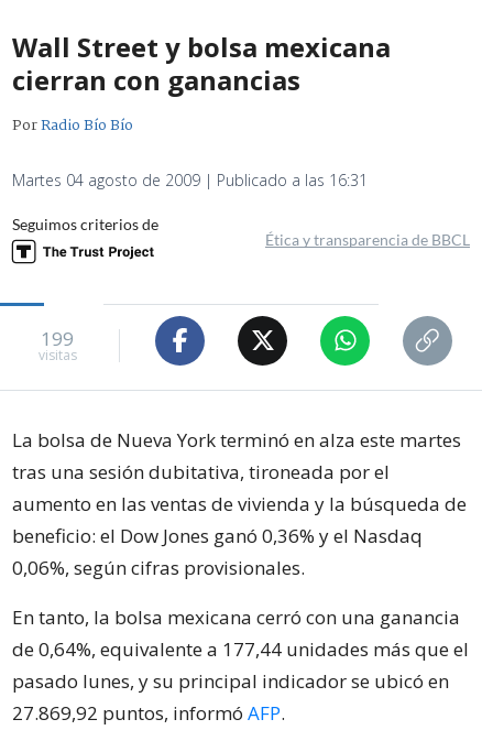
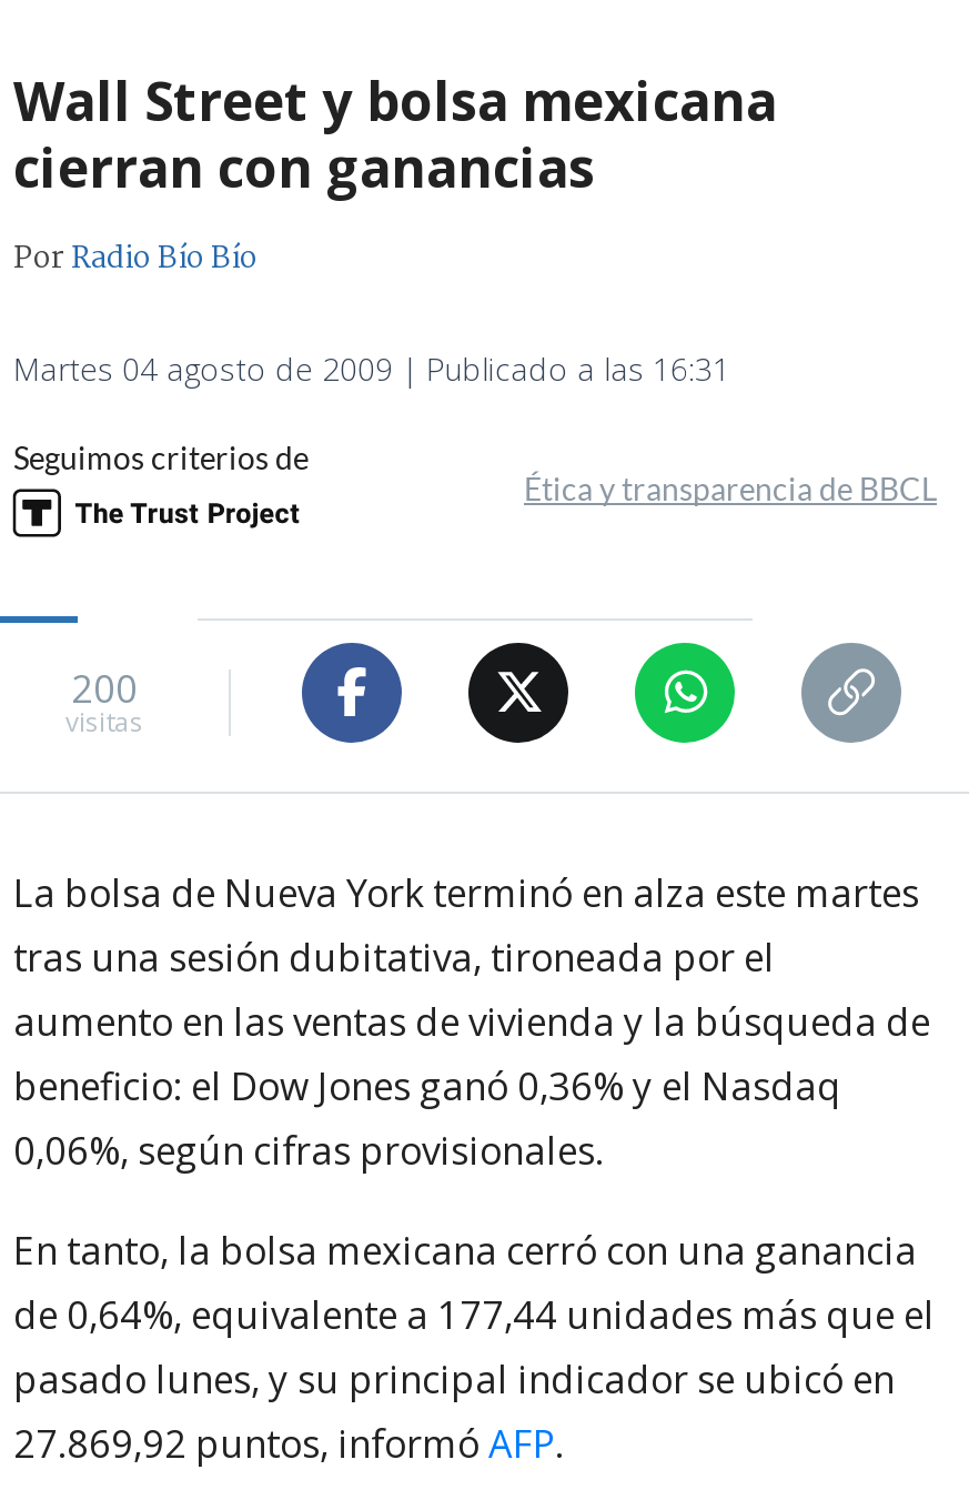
- 199
+ 200
